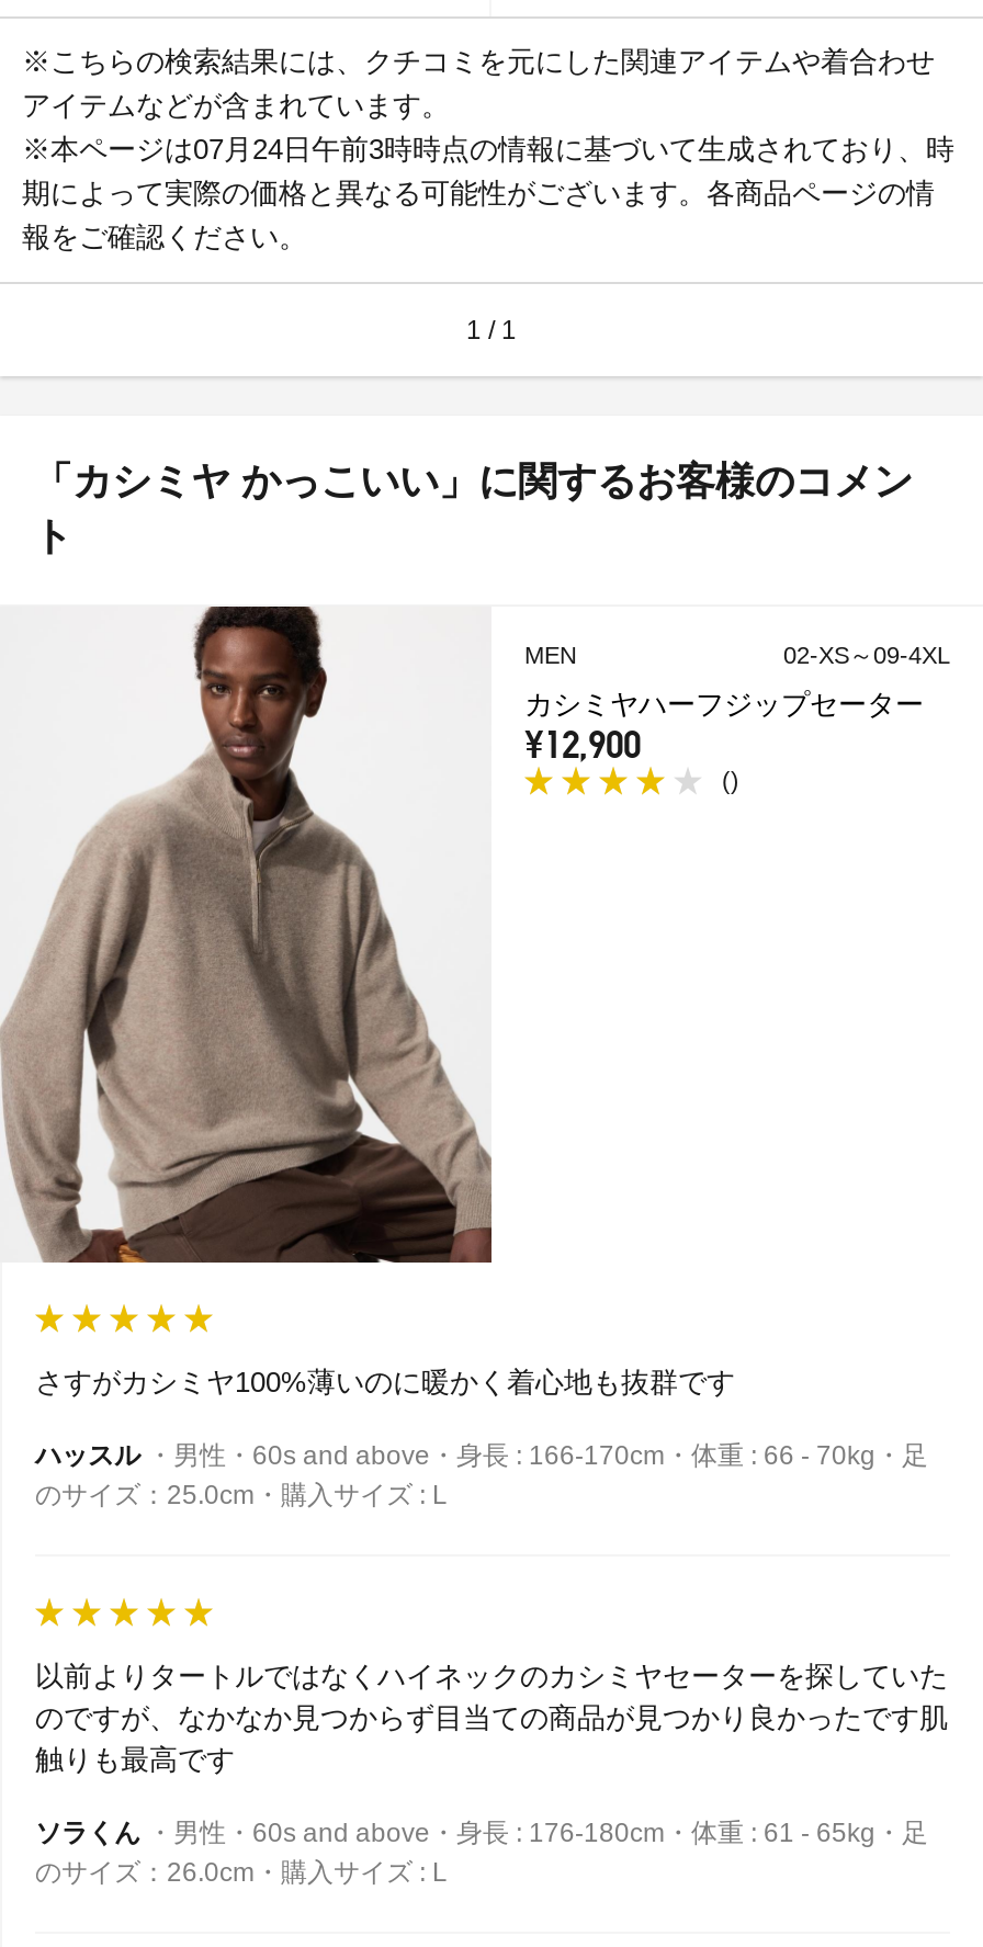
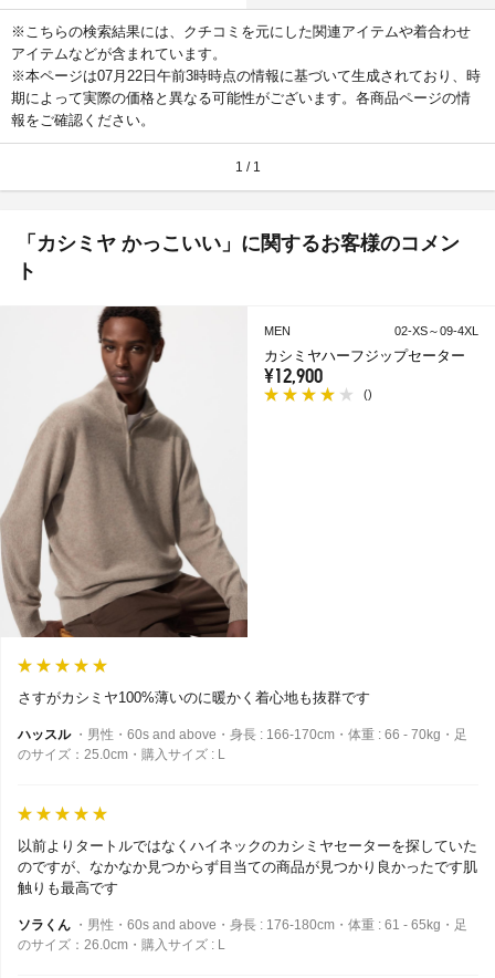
- ※本ページは07月24日午前3時時点の情報に基づいて生成されており、時
+ ※本ページは07月22日午前3時時点の情報に基づいて生成されており、時
